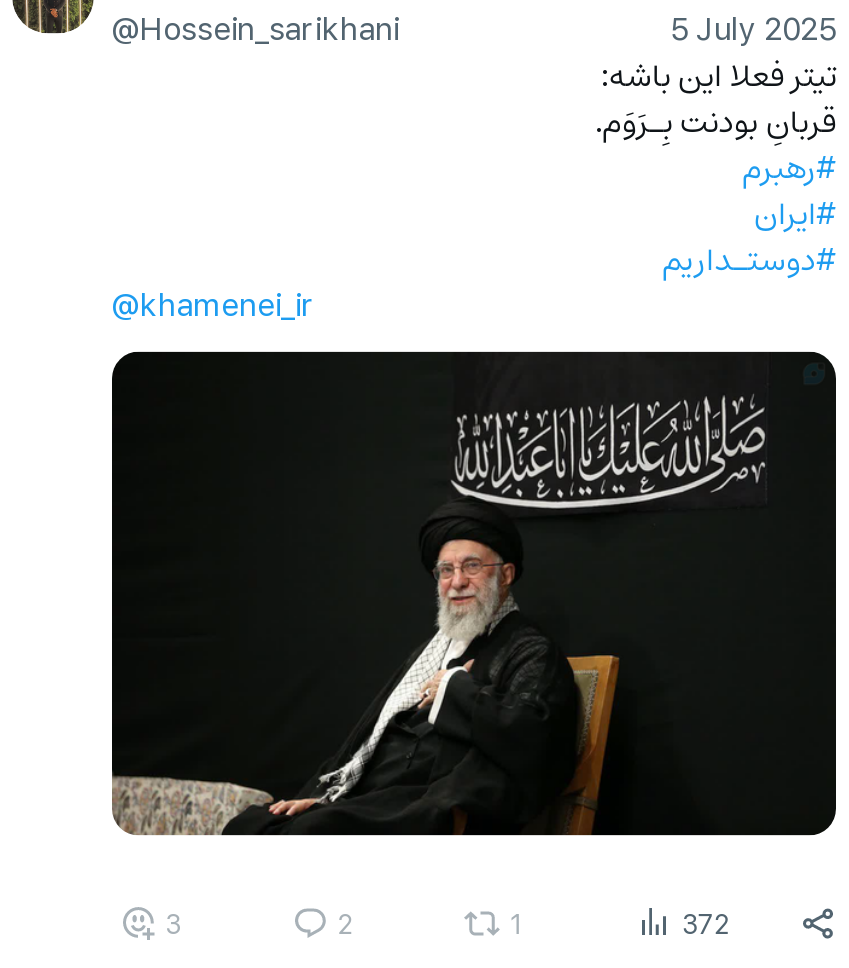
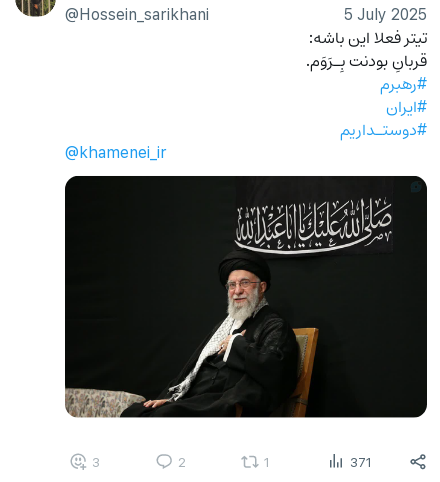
- 372
+ 371
